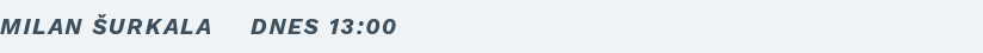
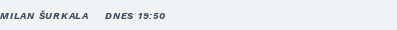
- MILAN ŠURKALA DNES 13:00
+ MILAN ŠURKALA DNES 19:50
